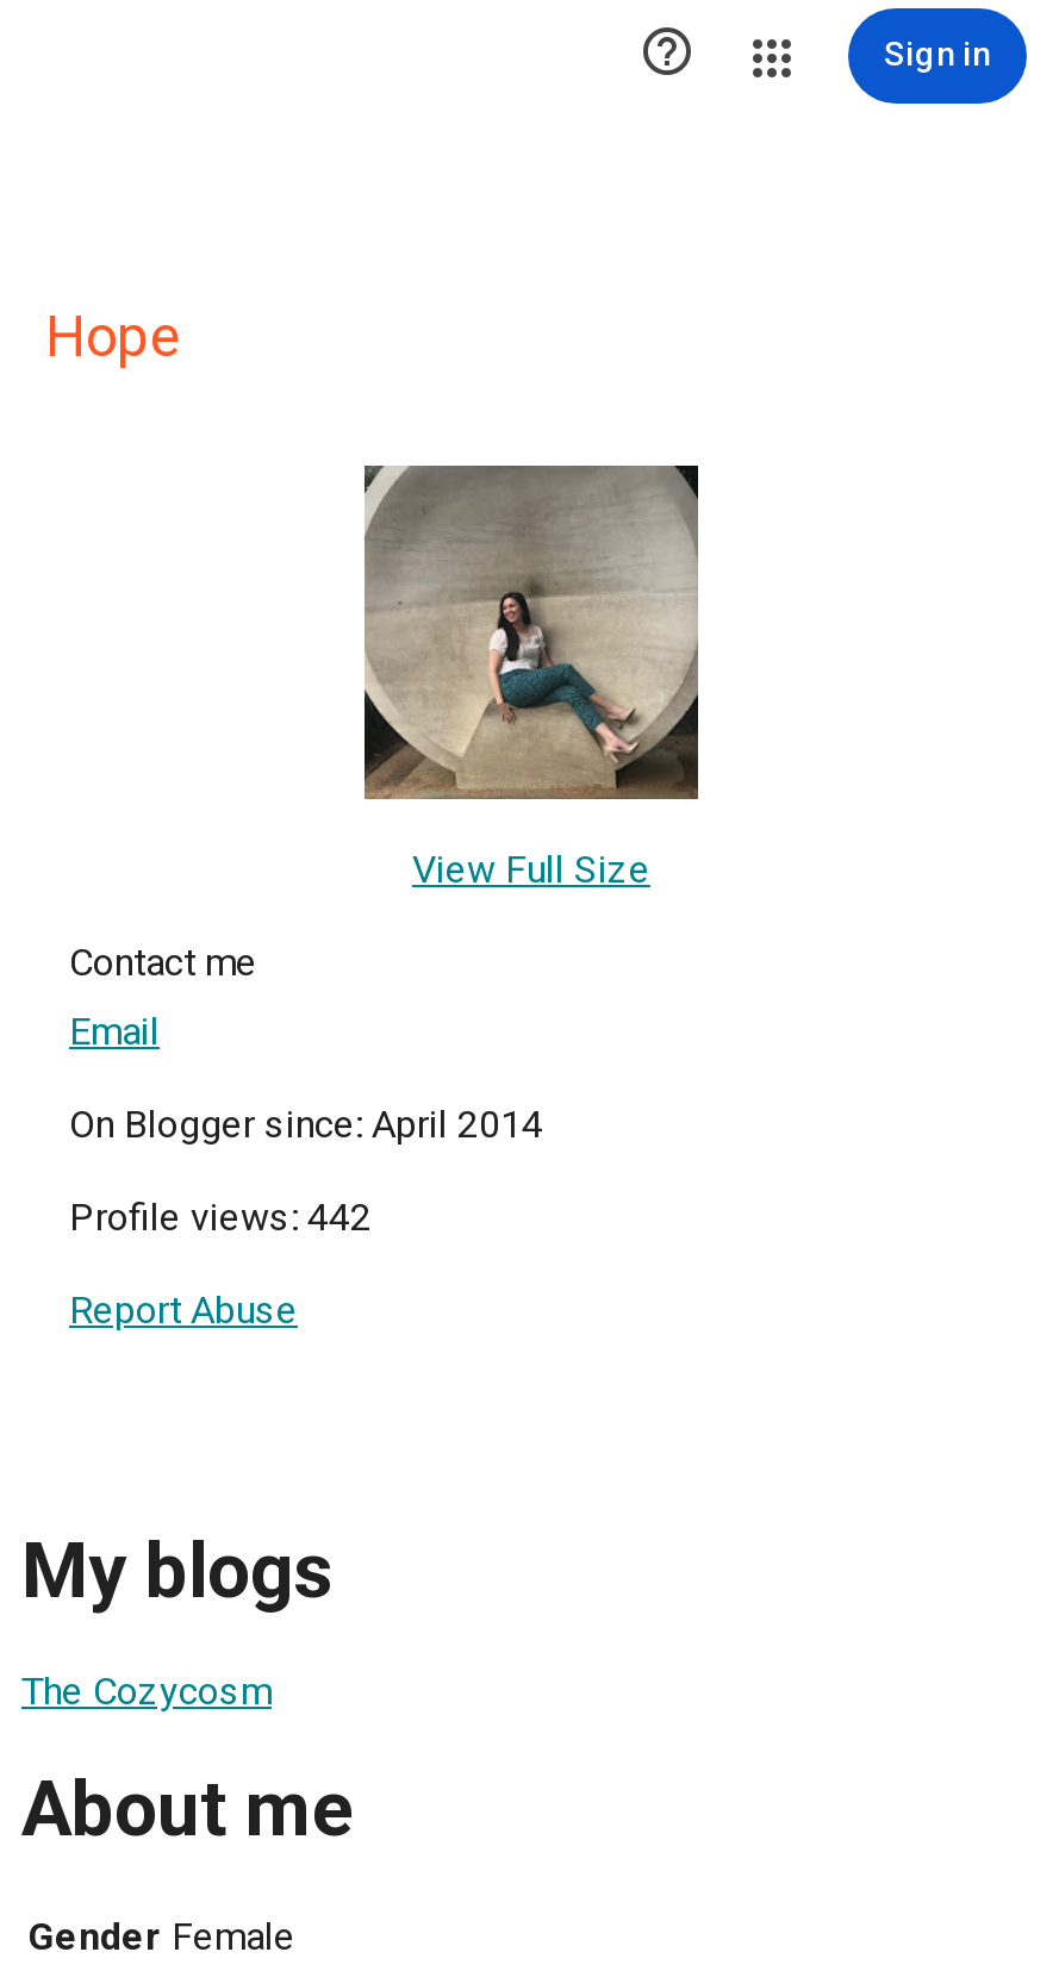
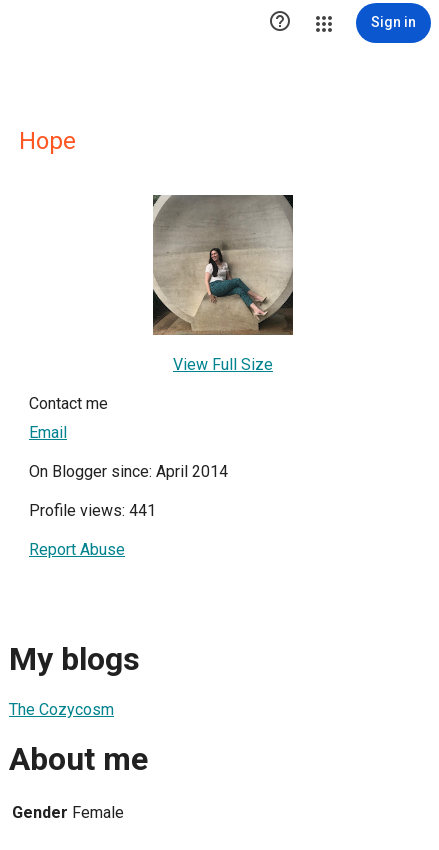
- Profile views: 442
+ Profile views: 441
